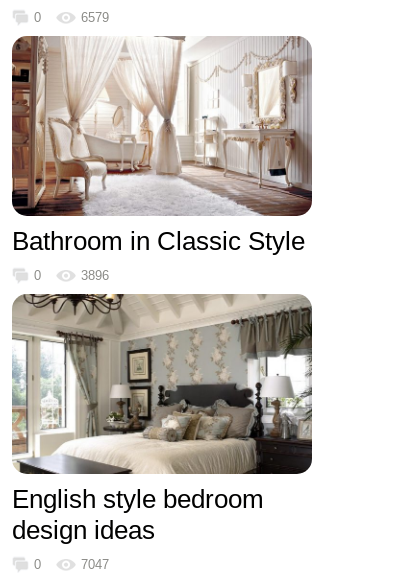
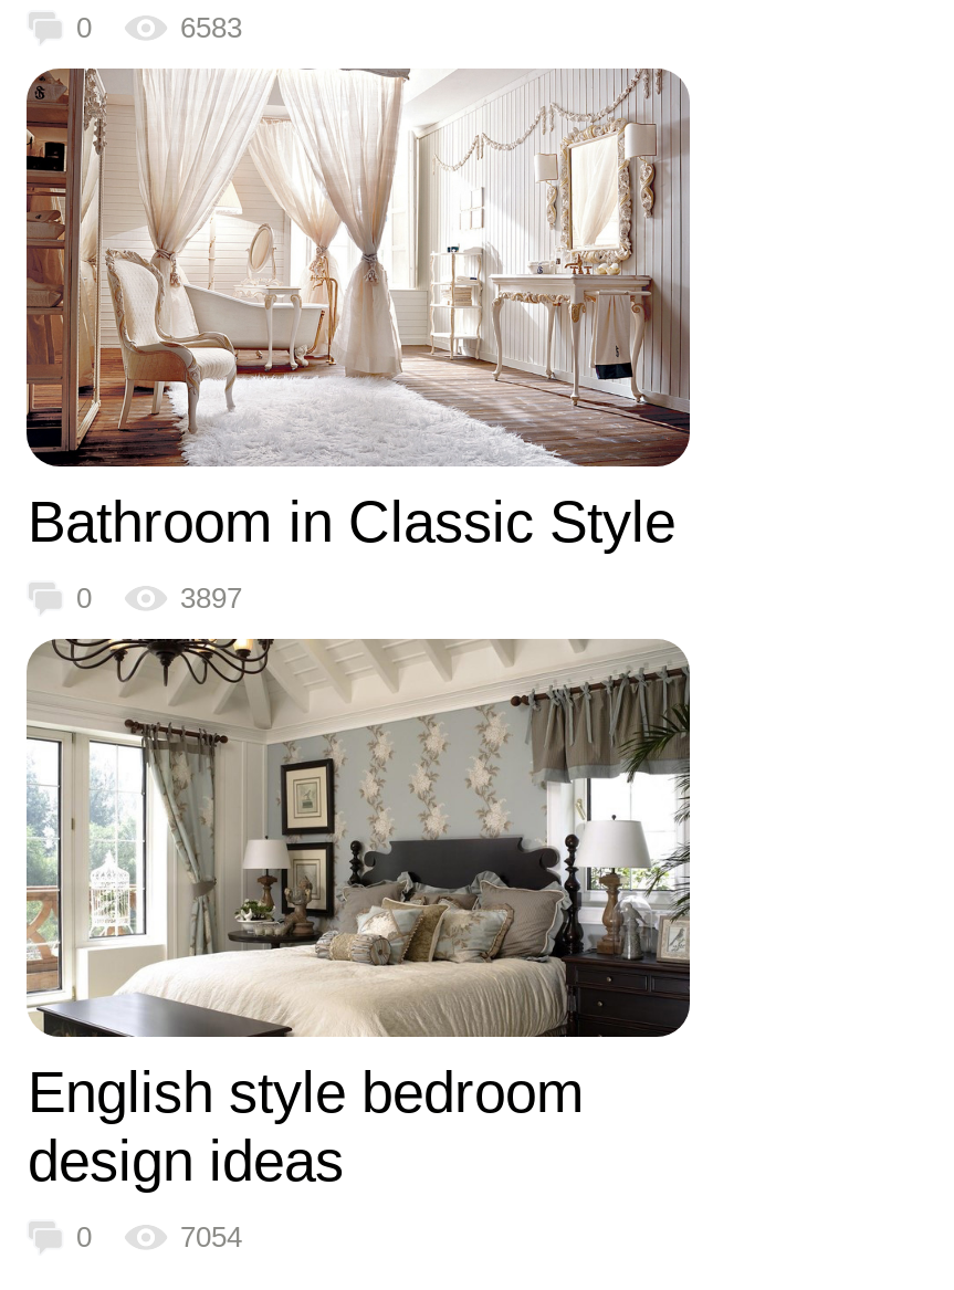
- 6579
+ 6583

- 3896
+ 3897

- 7047
+ 7054
